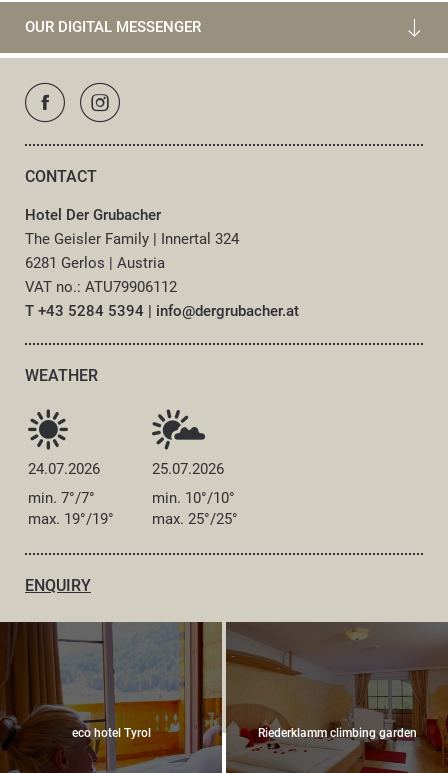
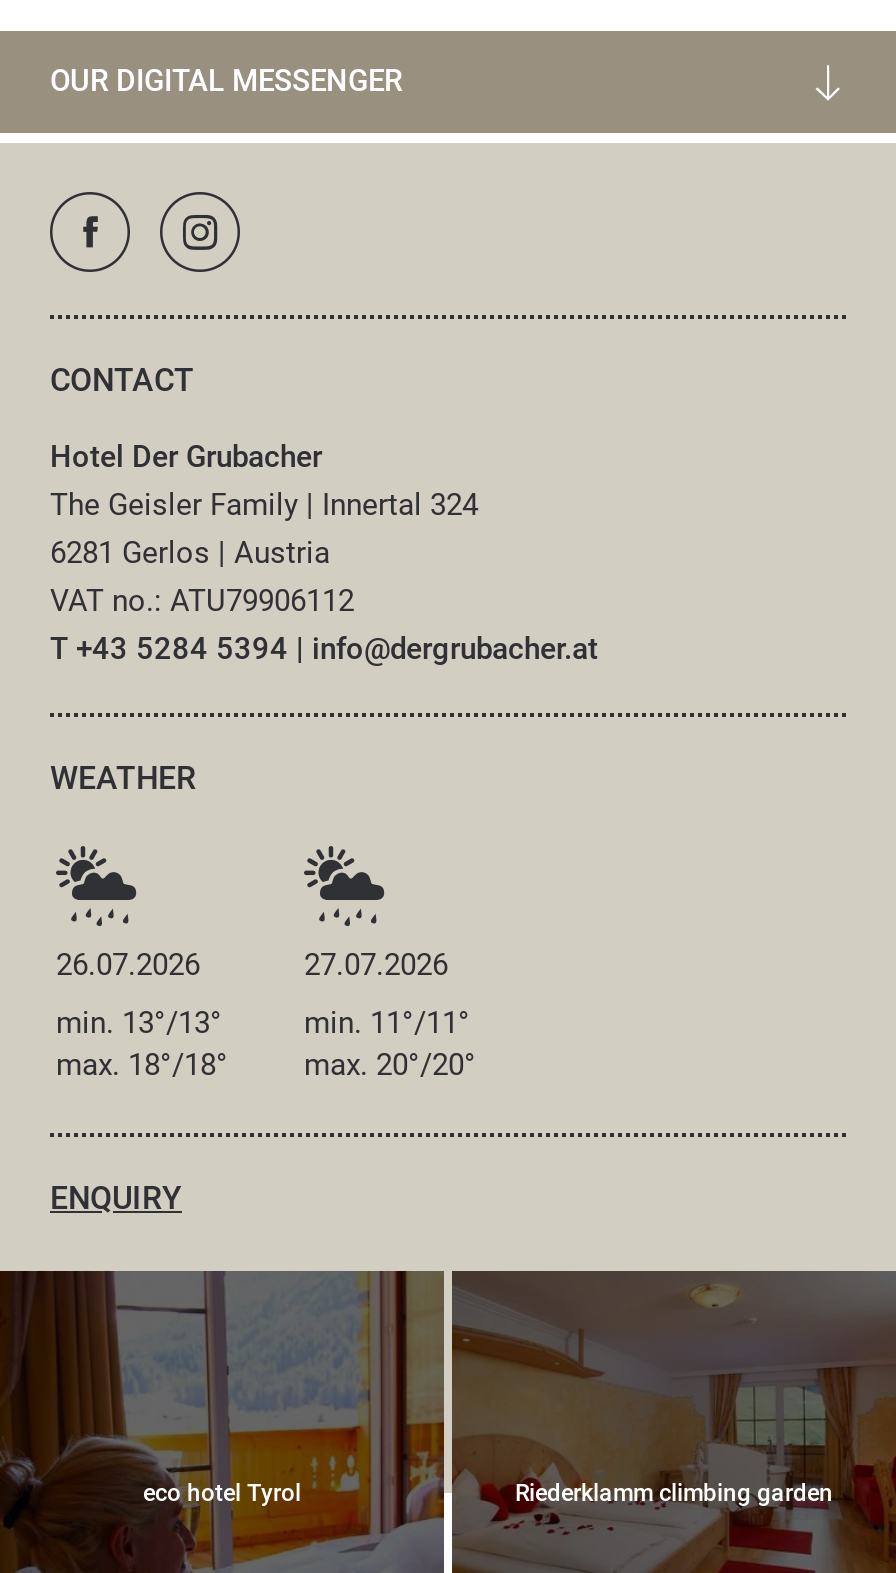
- [image]
- 24.07.2026
+ [image]
+ 26.07.2026

- [image]
- 25.07.2026
+ [image]
+ 27.07.2026

- min. 7°/7°
+ min. 13°/13°

- min. 10°/10°
+ min. 11°/11°

- max. 19°/19°
+ max. 18°/18°

- max. 25°/25°
+ max. 20°/20°
